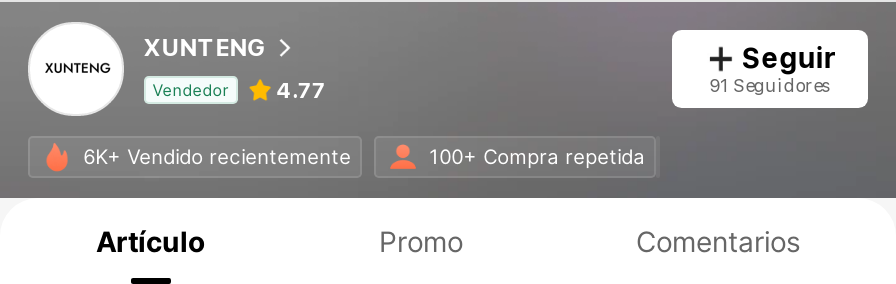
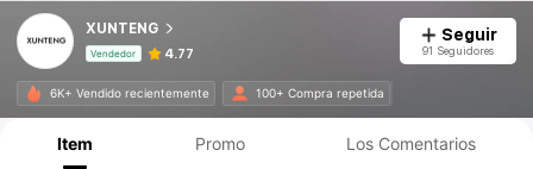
- Artículo
+ Item

- Comentarios
+ Los Comentarios
